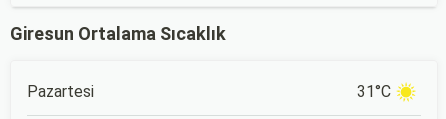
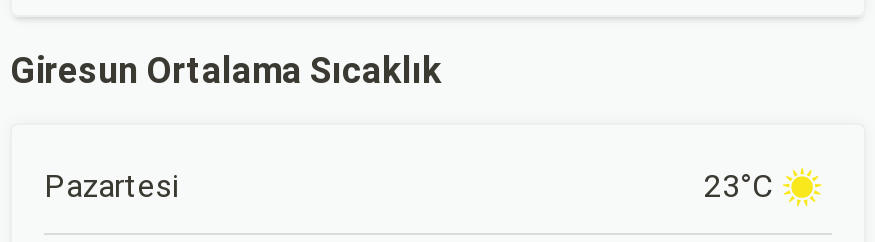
- 31°C
+ 23°C
